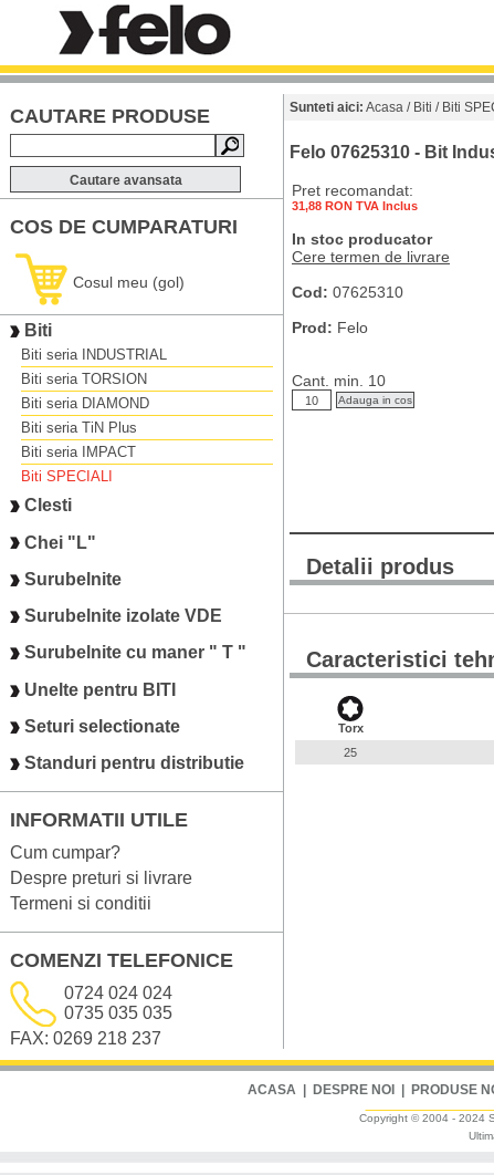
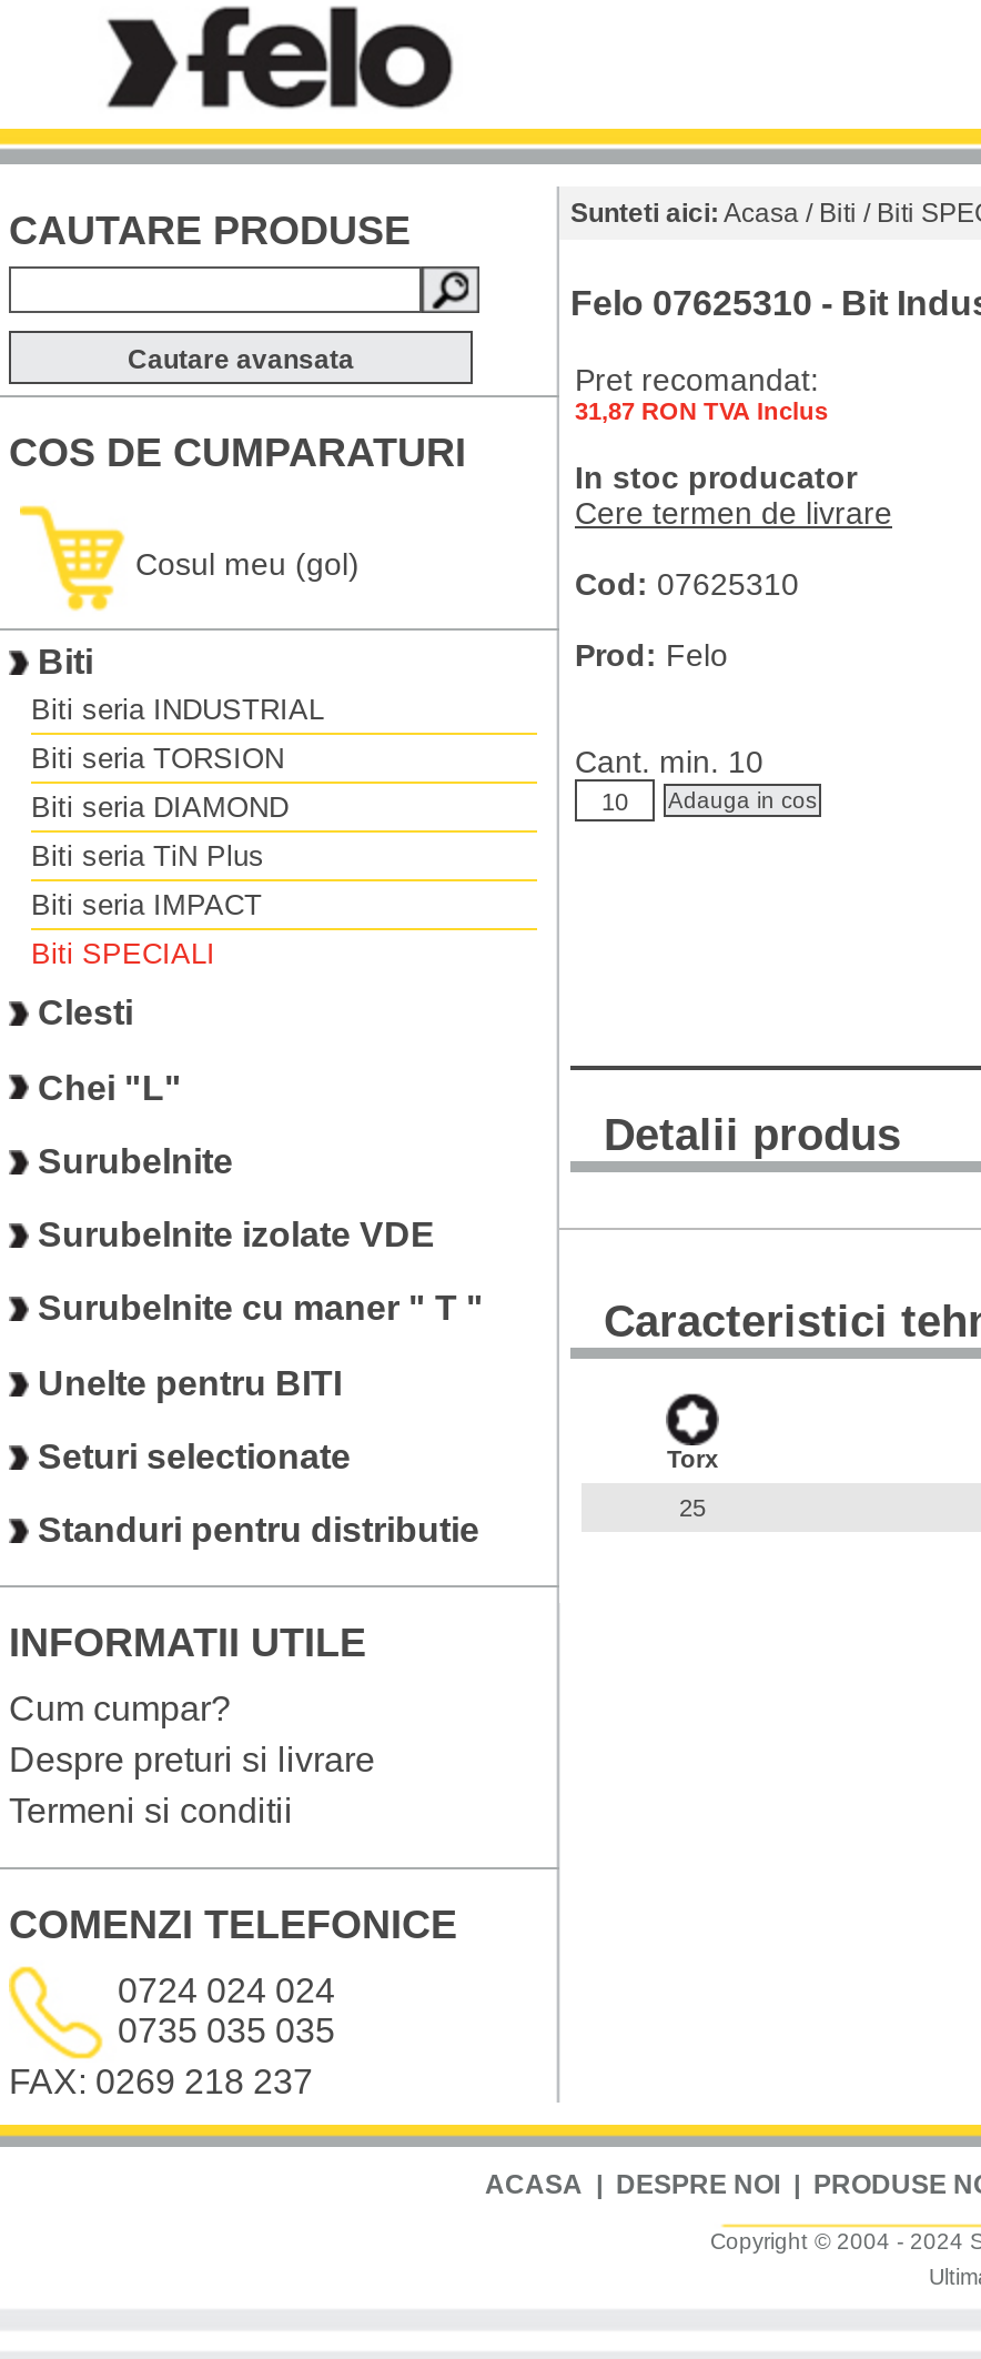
- 31,88 RON TVA Inclus
+ 31,87 RON TVA Inclus
